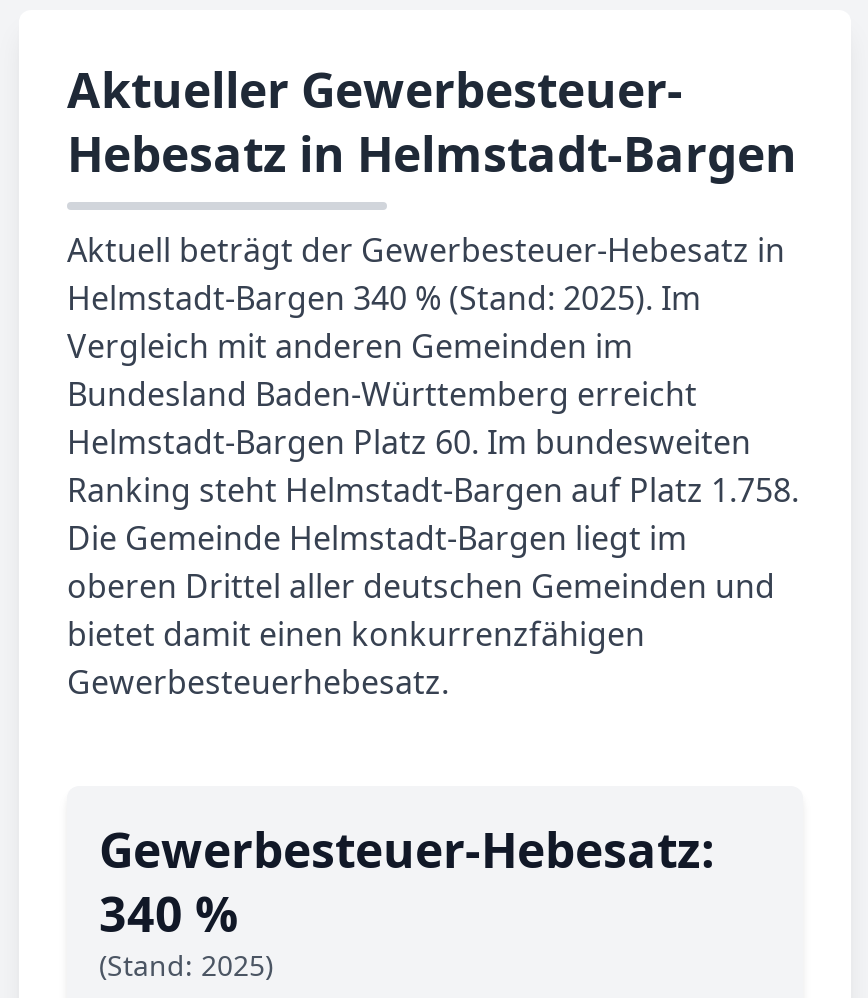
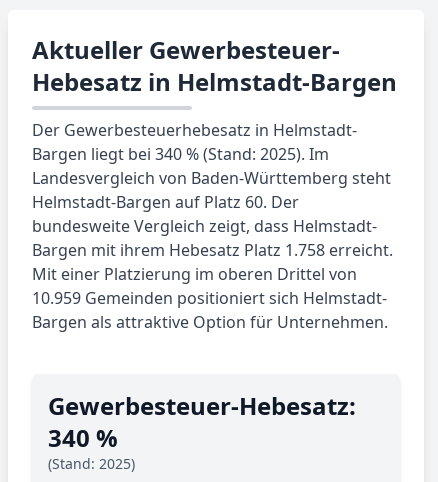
- Aktuell beträgt der Gewerbesteuer-Hebesatz in
- Helmstadt-Bargen 340 % (Stand: 2025). Im
- Vergleich mit anderen Gemeinden im
- Bundesland Baden-Württemberg erreicht
- Helmstadt-Bargen Platz 60. Im bundesweiten
- Ranking steht Helmstadt-Bargen auf Platz 1.758.
- Die Gemeinde Helmstadt-Bargen liegt im
- oberen Drittel aller deutschen Gemeinden und
- bietet damit einen konkurrenzfähigen
- Gewerbesteuerhebesatz.
+ Der Gewerbesteuerhebesatz in Helmstadt-
+ Bargen liegt bei 340 % (Stand: 2025). Im
+ Landesvergleich von Baden-Württemberg steht
+ Helmstadt-Bargen auf Platz 60. Der
+ bundesweite Vergleich zeigt, dass Helmstadt-
+ Bargen mit ihrem Hebesatz Platz 1.758 erreicht.
+ Mit einer Platzierung im oberen Drittel von
+ 10.959 Gemeinden positioniert sich Helmstadt-
+ Bargen als attraktive Option für Unternehmen.
